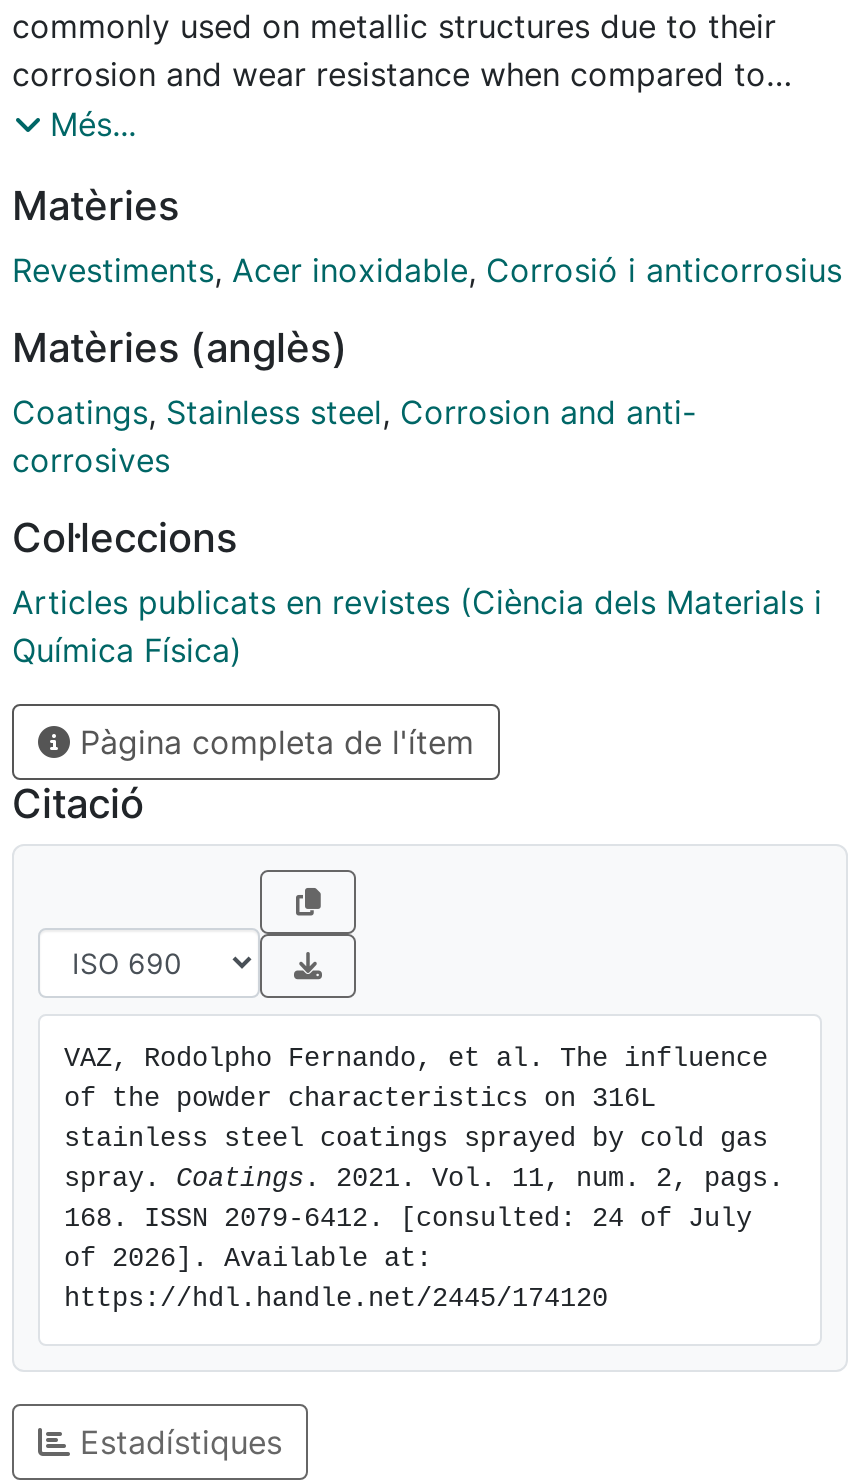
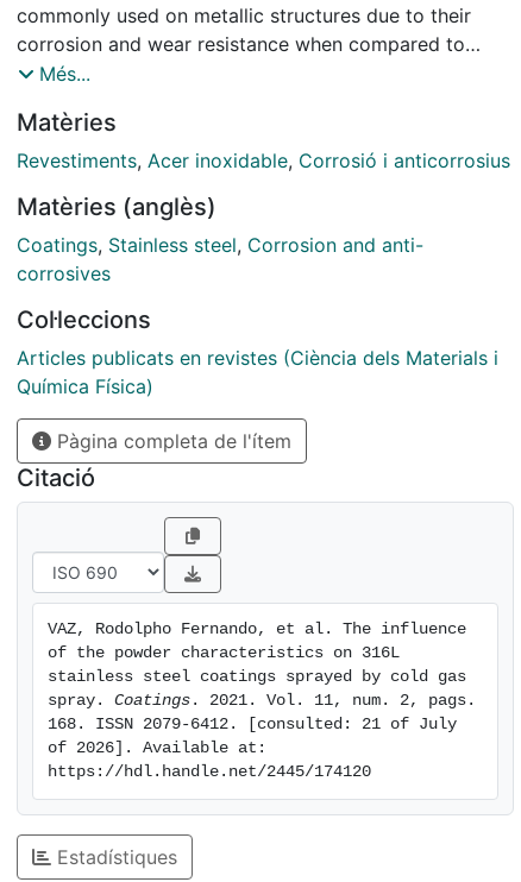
- 168. ISSN 2079-6412. [consulted: 24 of July
+ 168. ISSN 2079-6412. [consulted: 21 of July
